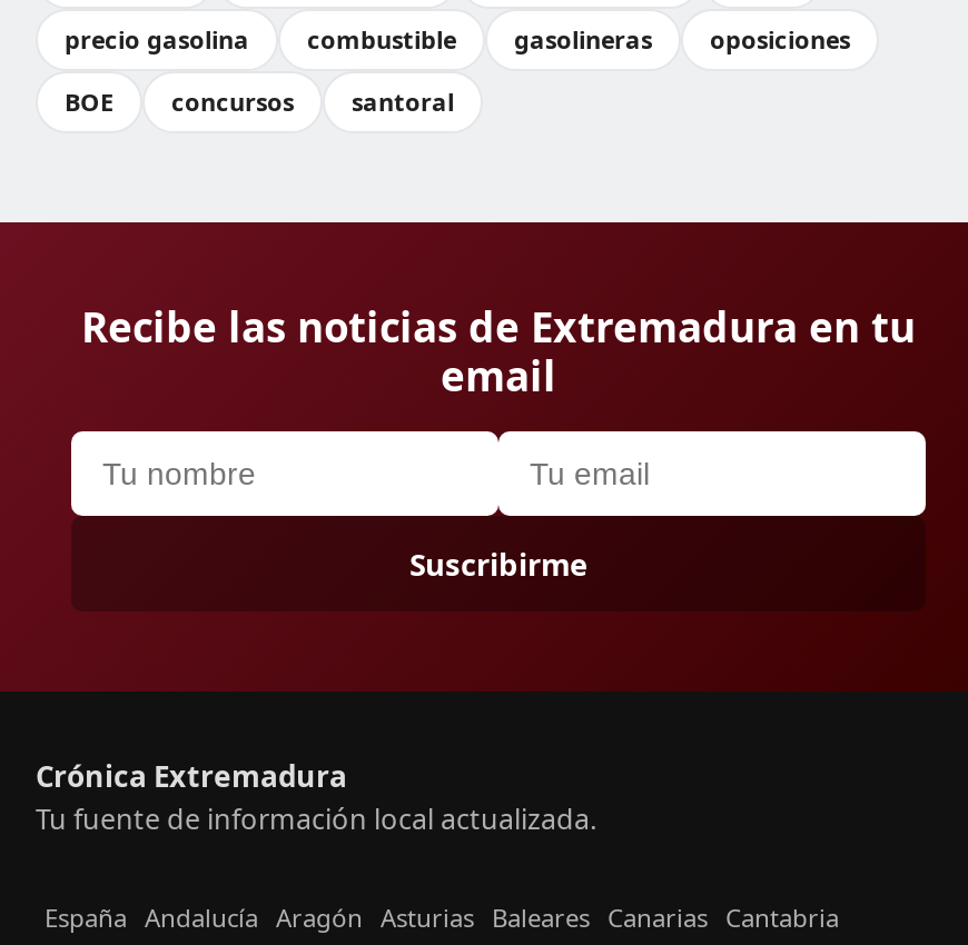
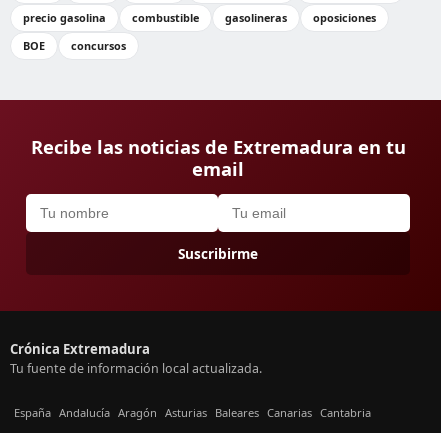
- santoral
